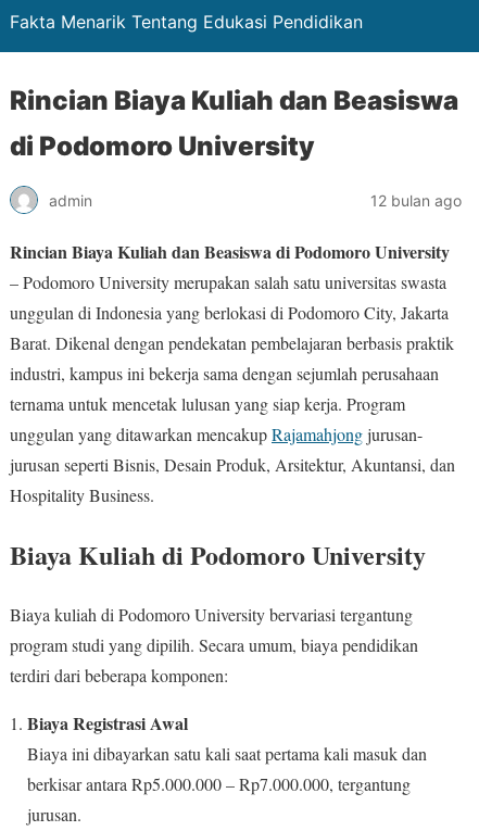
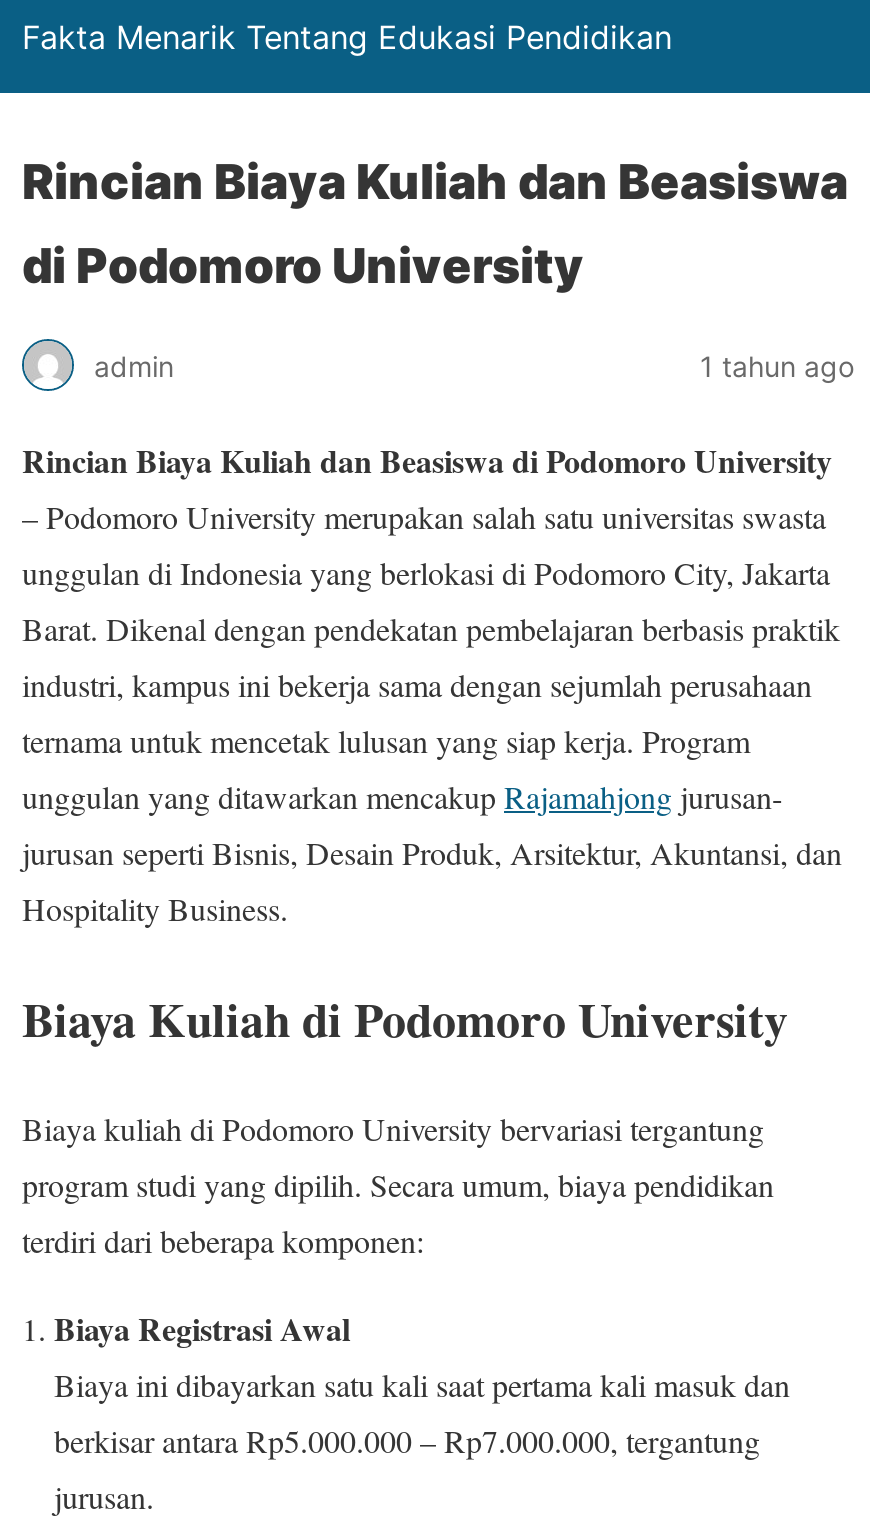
- 12 bulan ago
+ 1 tahun ago
